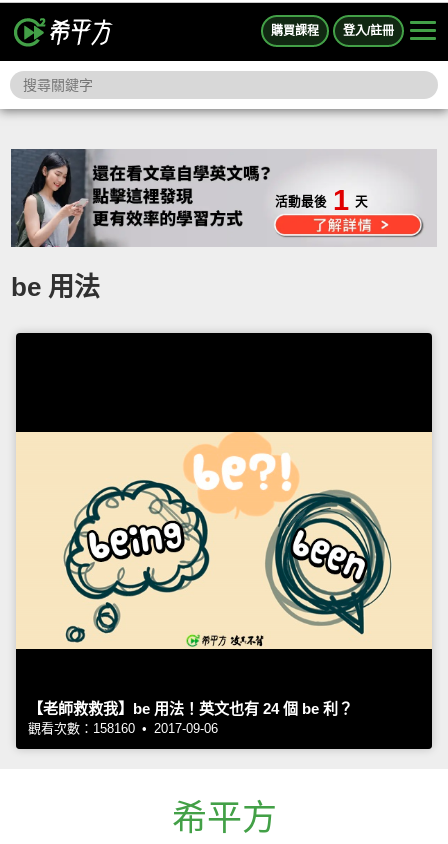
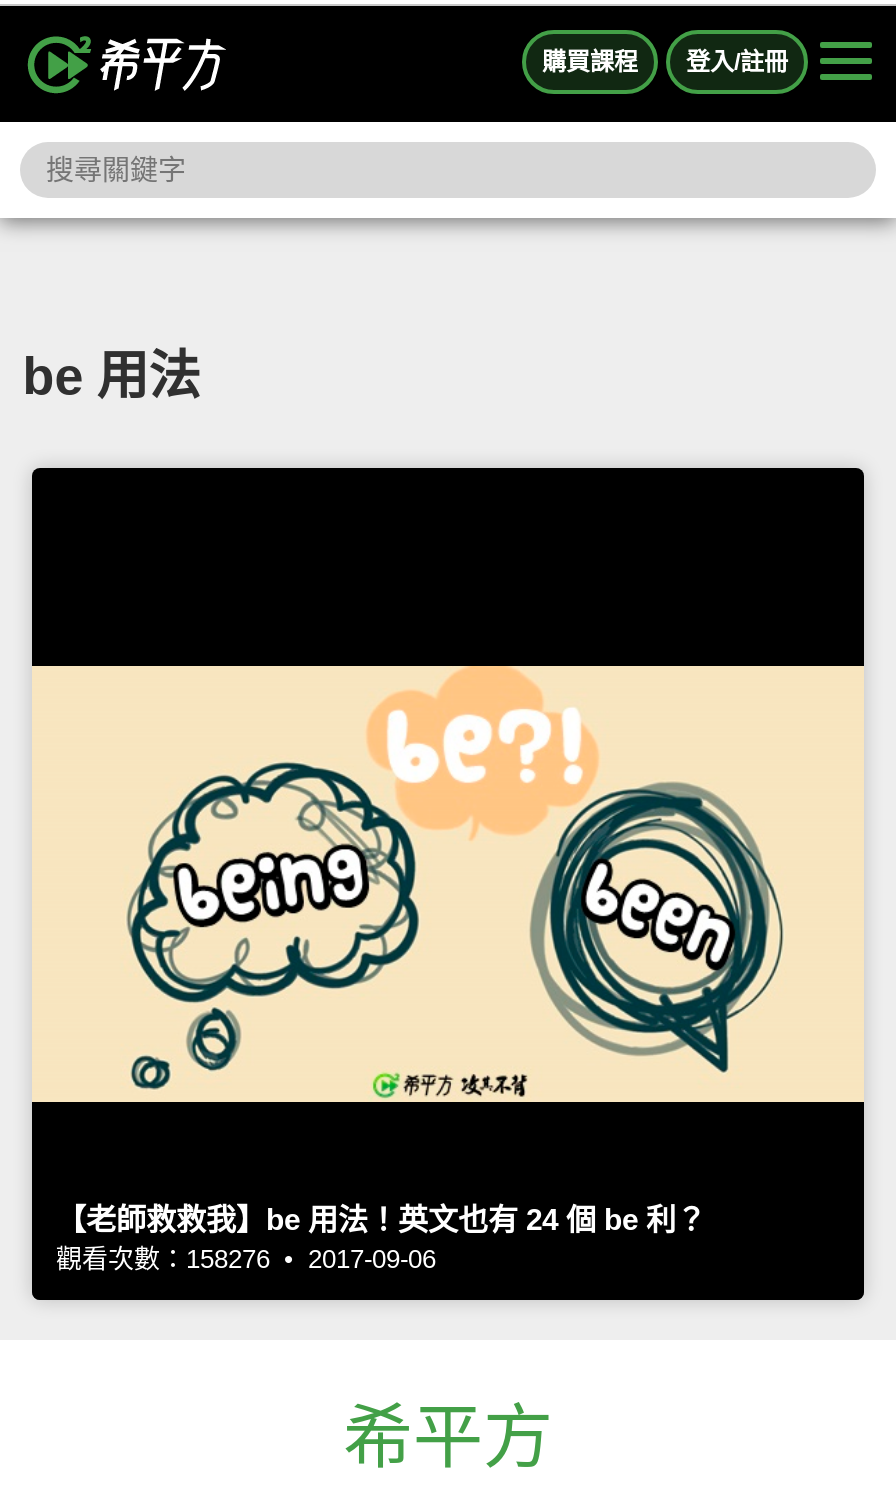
- 活動最後 1 天

- 觀看次數：158160 • 2017-09-06
+ 觀看次數：158276 • 2017-09-06
